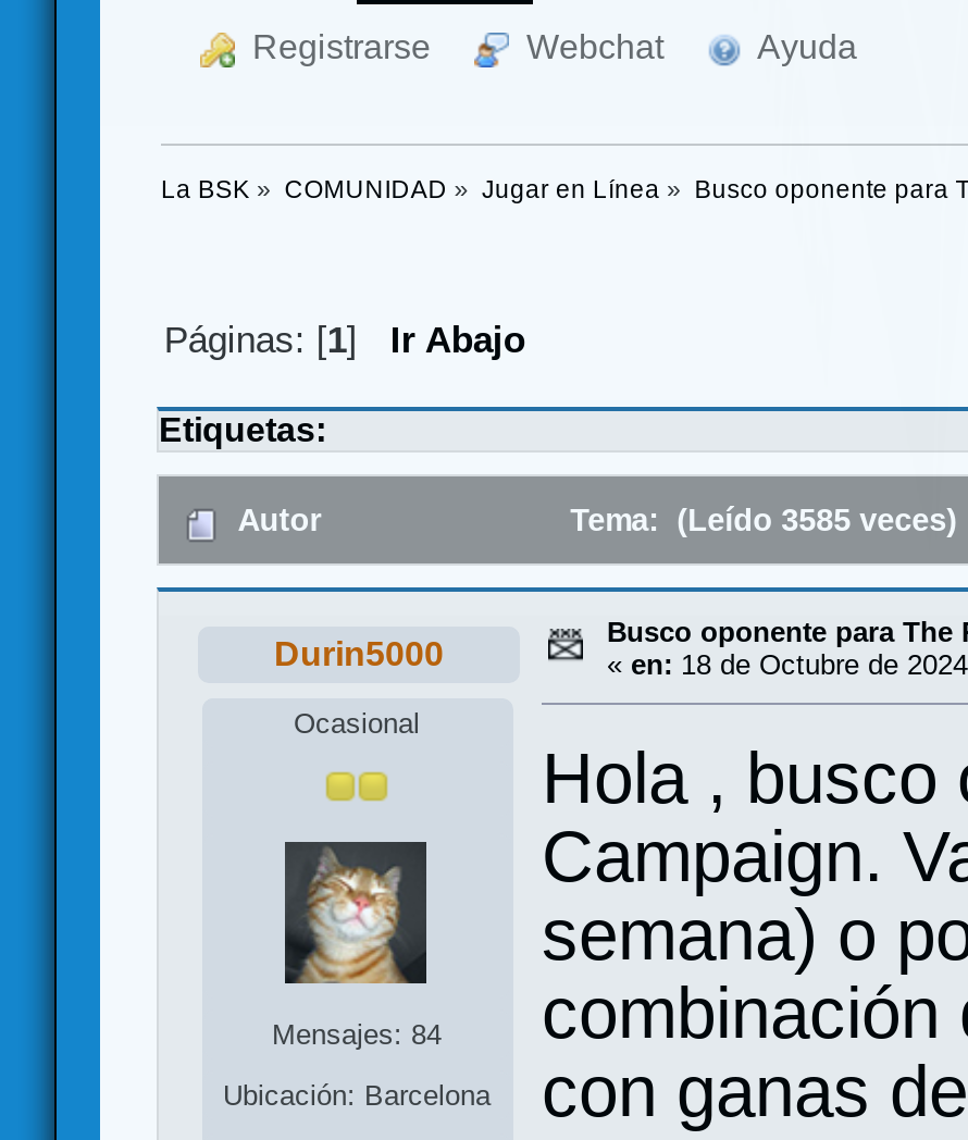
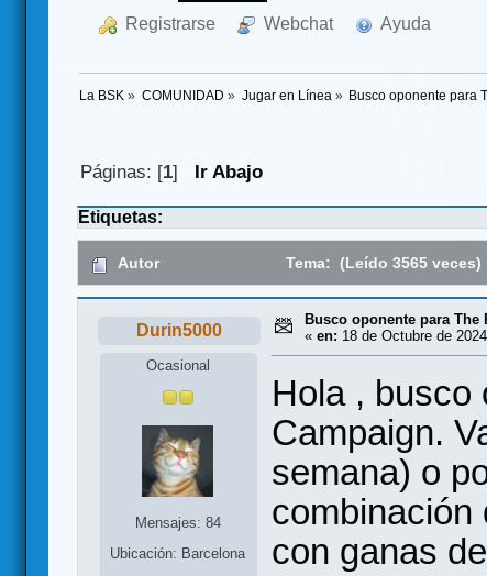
- Tema: (Leído 3585 veces)
+ Tema: (Leído 3565 veces)
